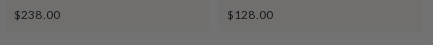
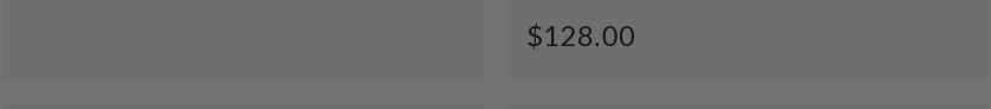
- $238.00
